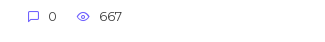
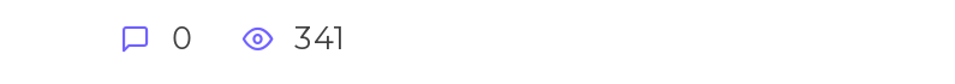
- 667
+ 341
